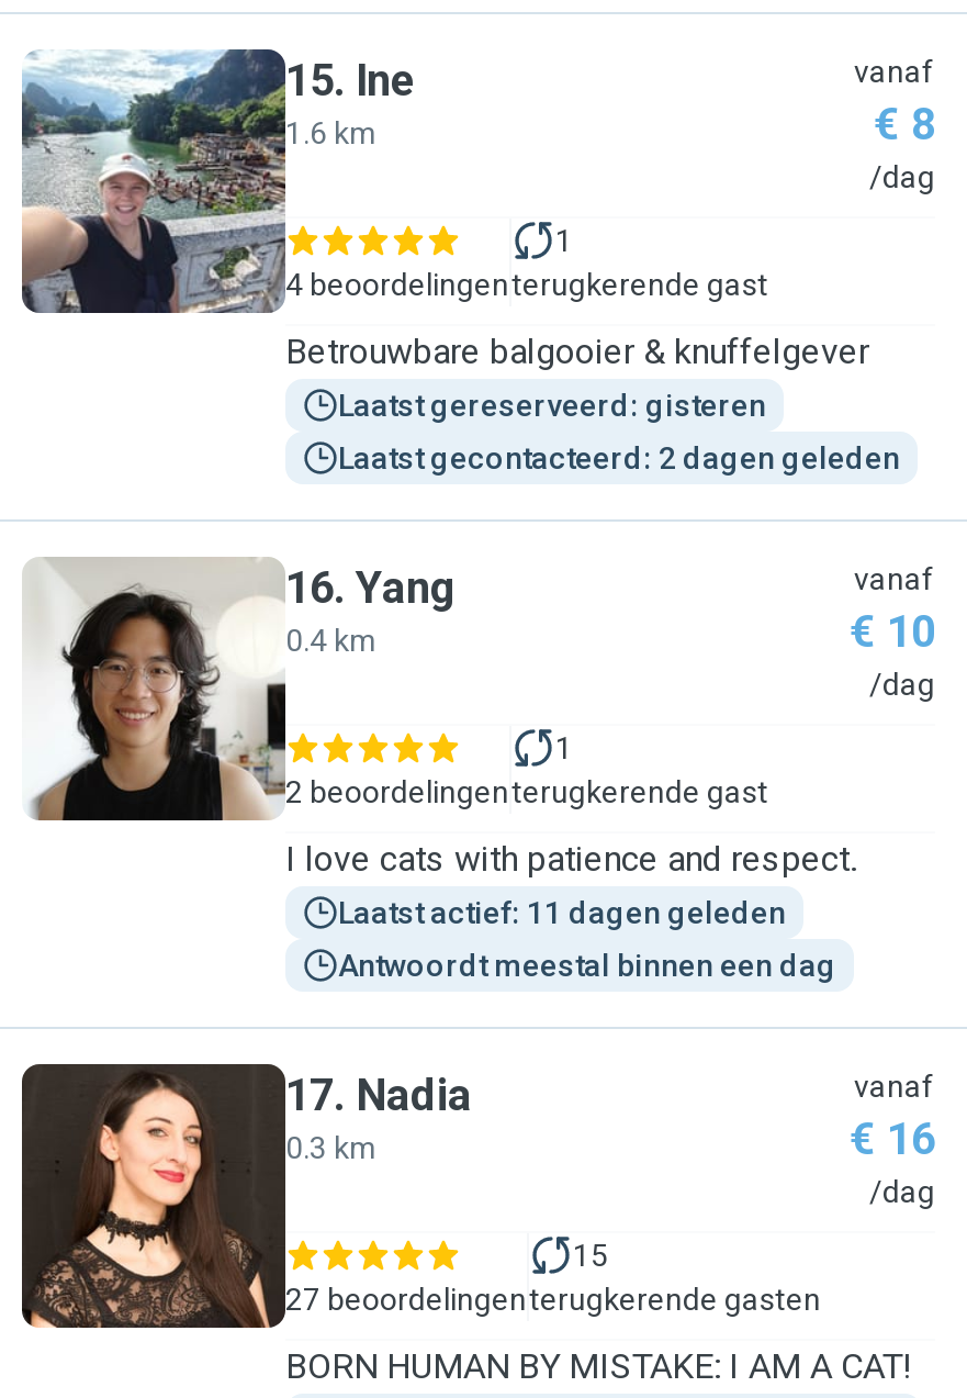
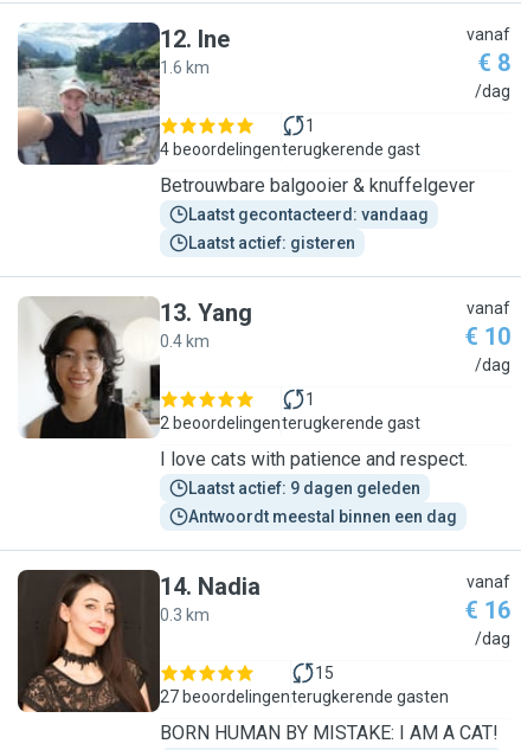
- 15. Ine
+ 12. Ine

- Laatst gereserveerd: gisteren
+ Laatst gecontacteerd: vandaag

- Laatst gecontacteerd: 2 dagen geleden
+ Laatst actief: gisteren

- 16. Yang
+ 13. Yang

- Laatst actief: 11 dagen geleden
+ Laatst actief: 9 dagen geleden

- 17. Nadia
+ 14. Nadia
